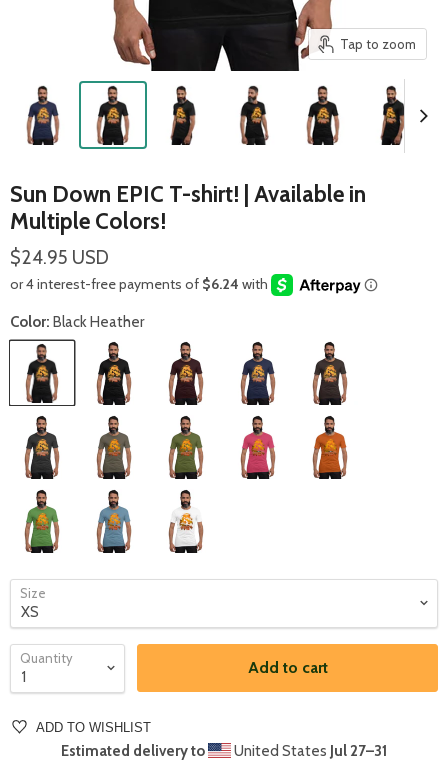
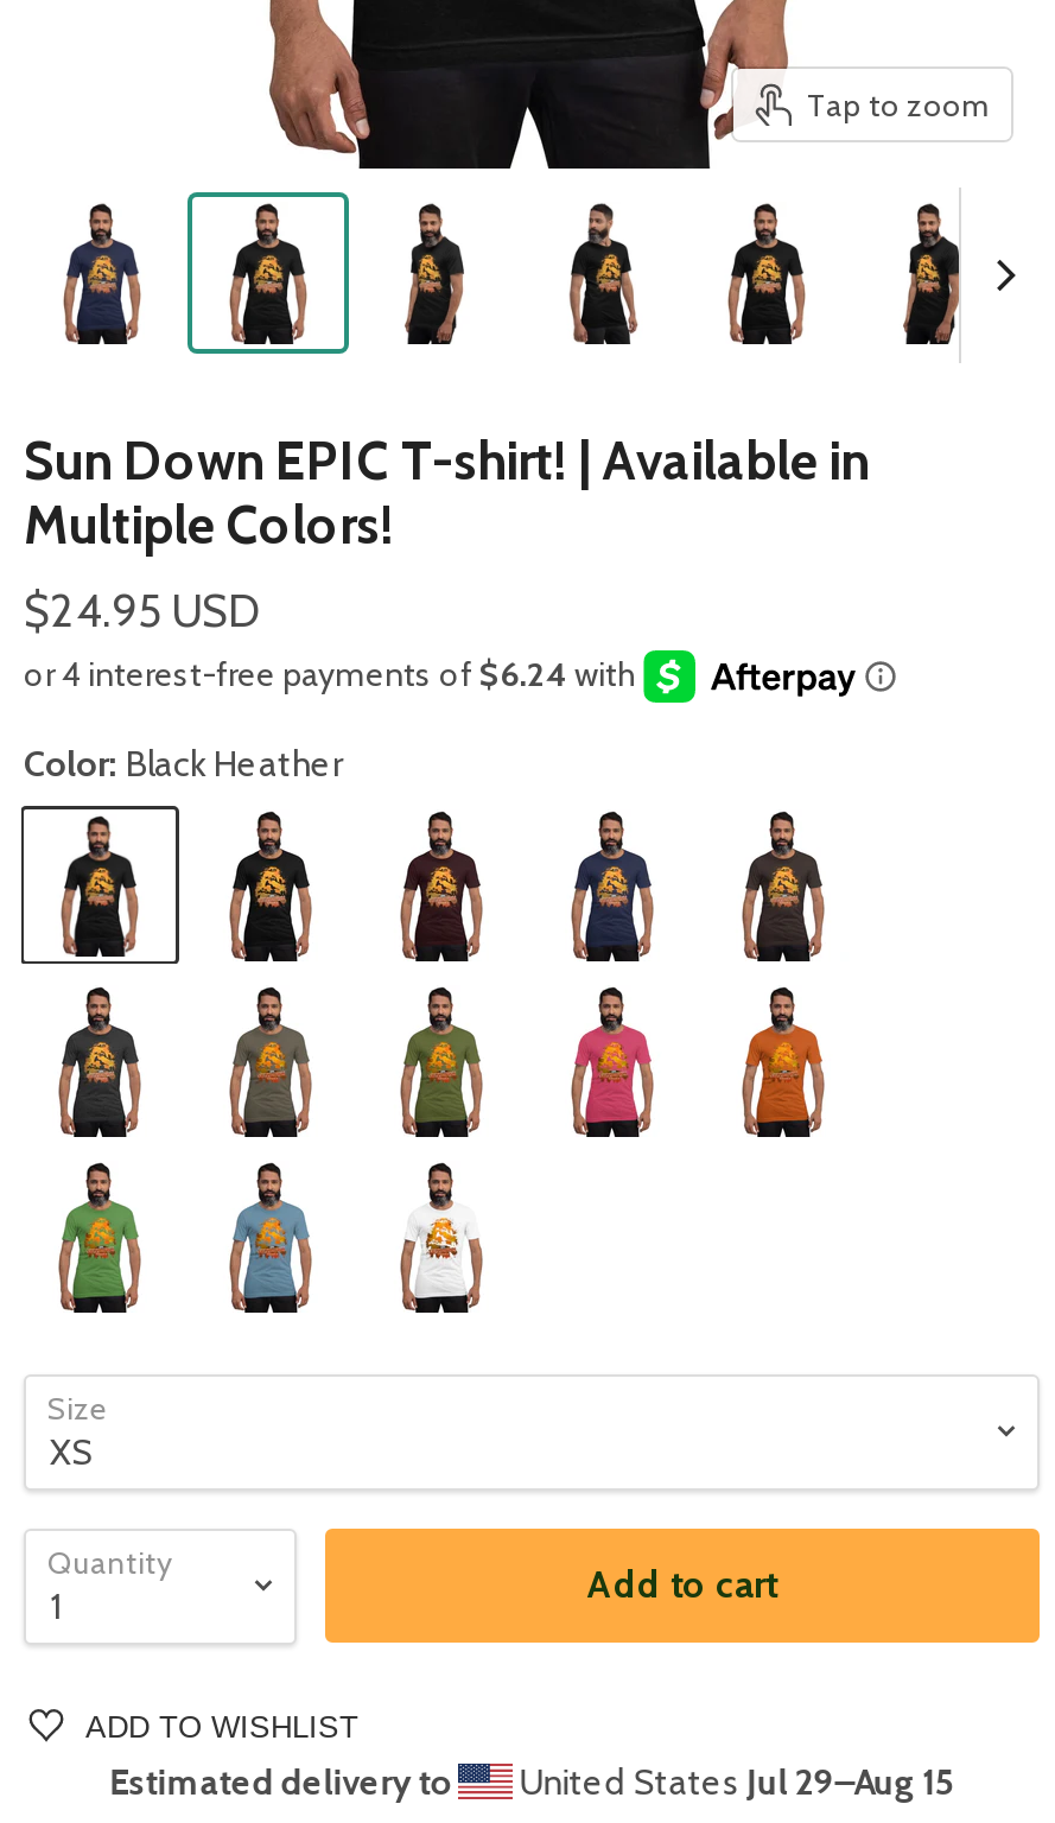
- United States Jul 27–31
+ United States Jul 29–Aug 15
